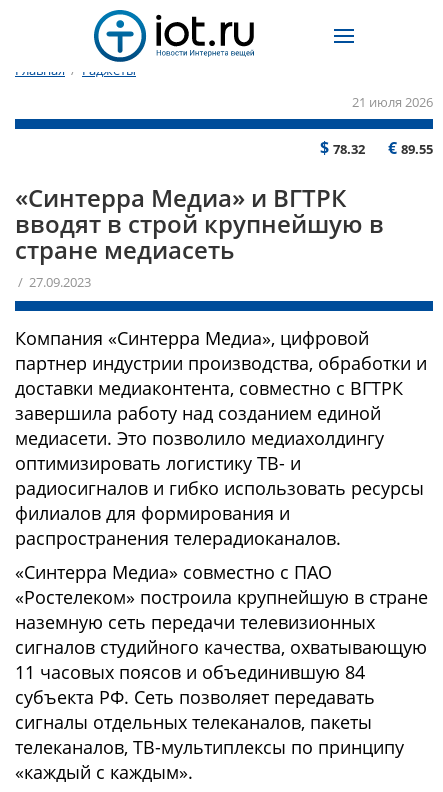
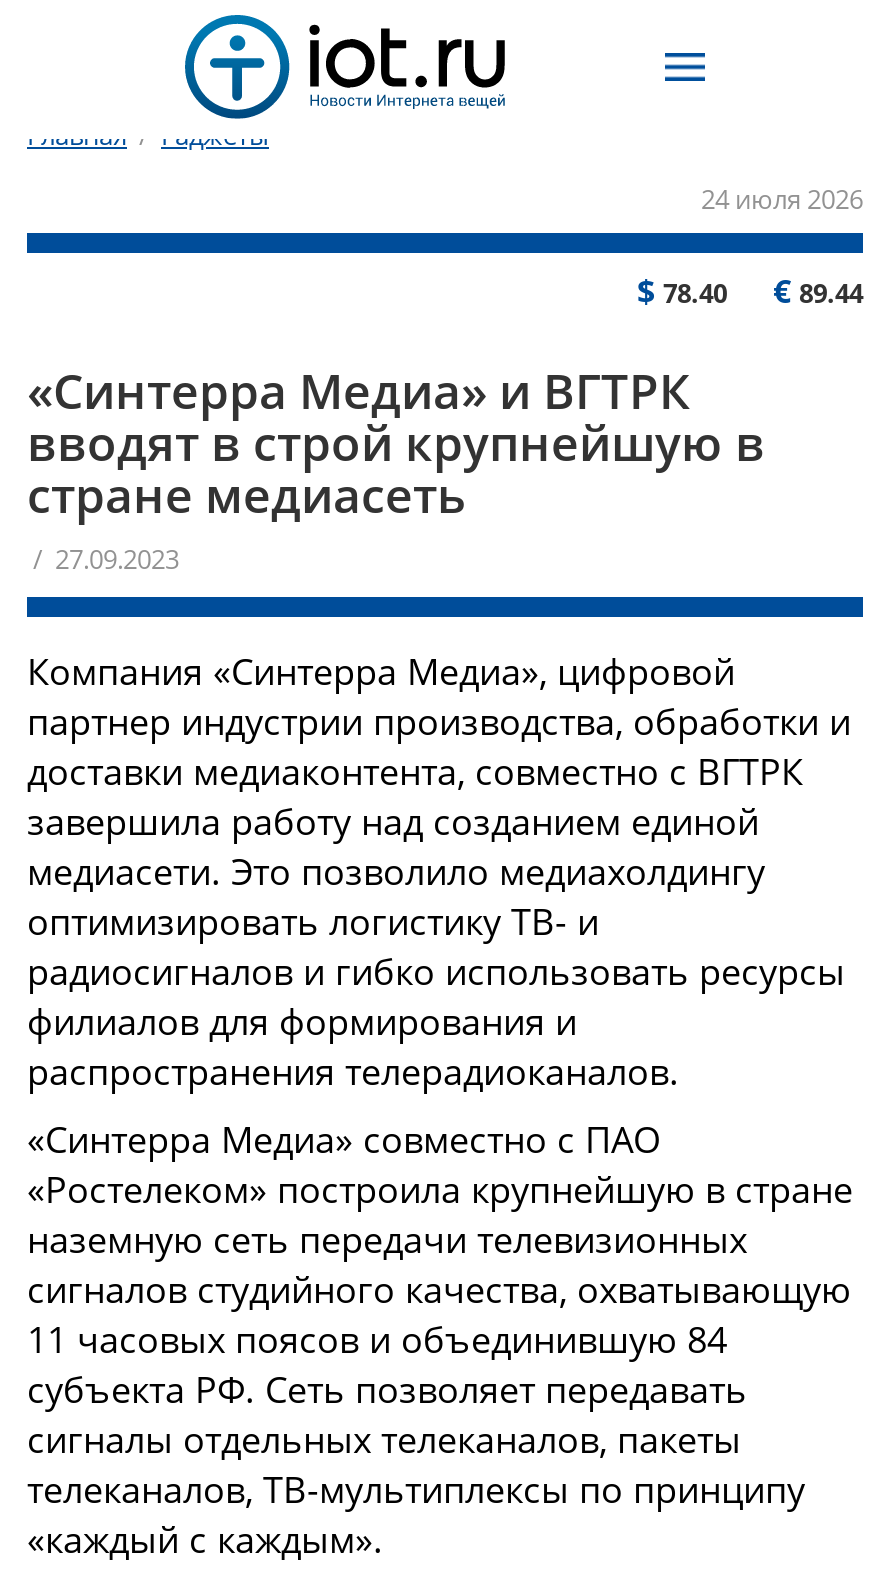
- 21 июля 2026
+ 24 июля 2026

- $78.32
+ $78.40

- €89.55
+ €89.44
